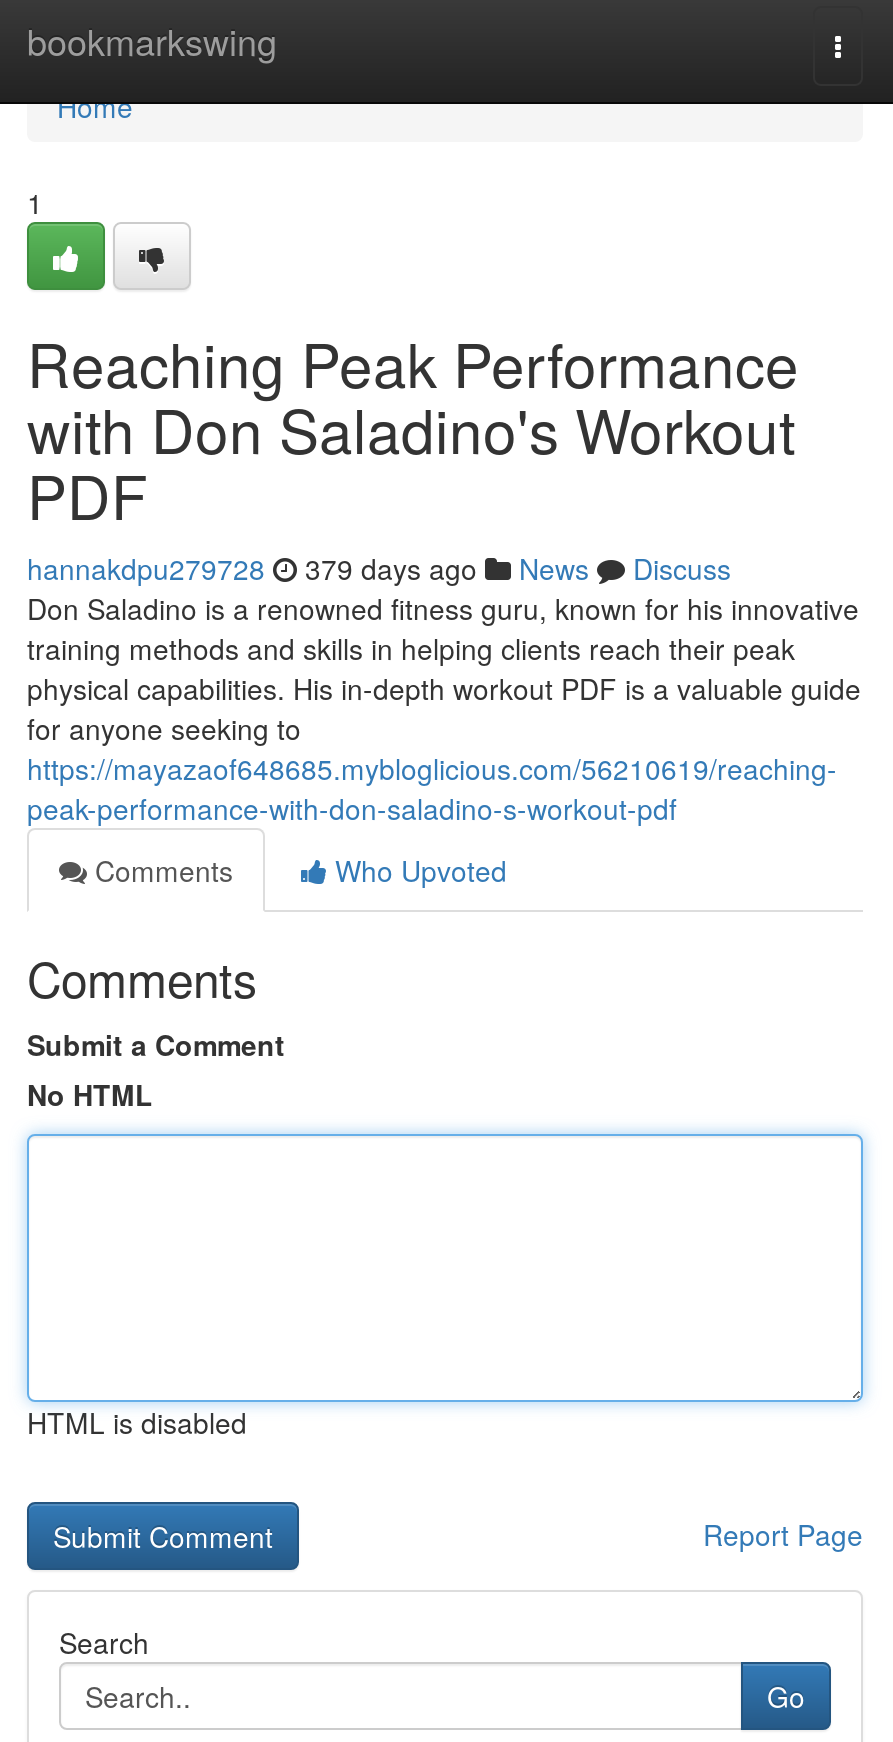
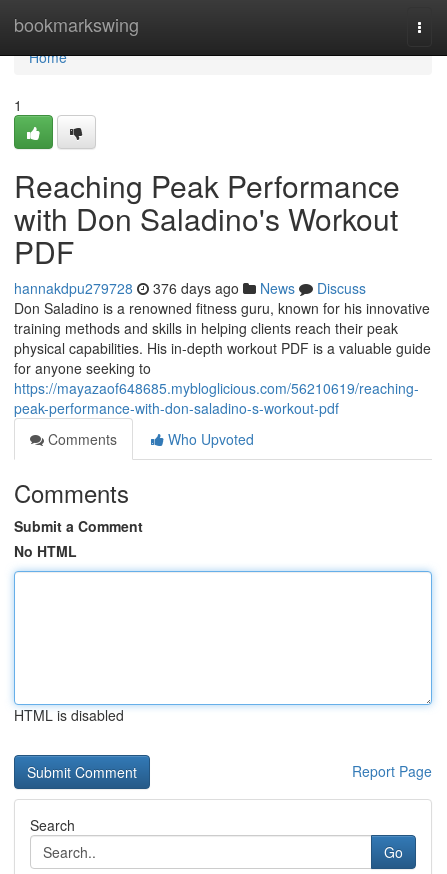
- hannakdpu279728 379 days ago News Discuss
+ hannakdpu279728 376 days ago News Discuss
